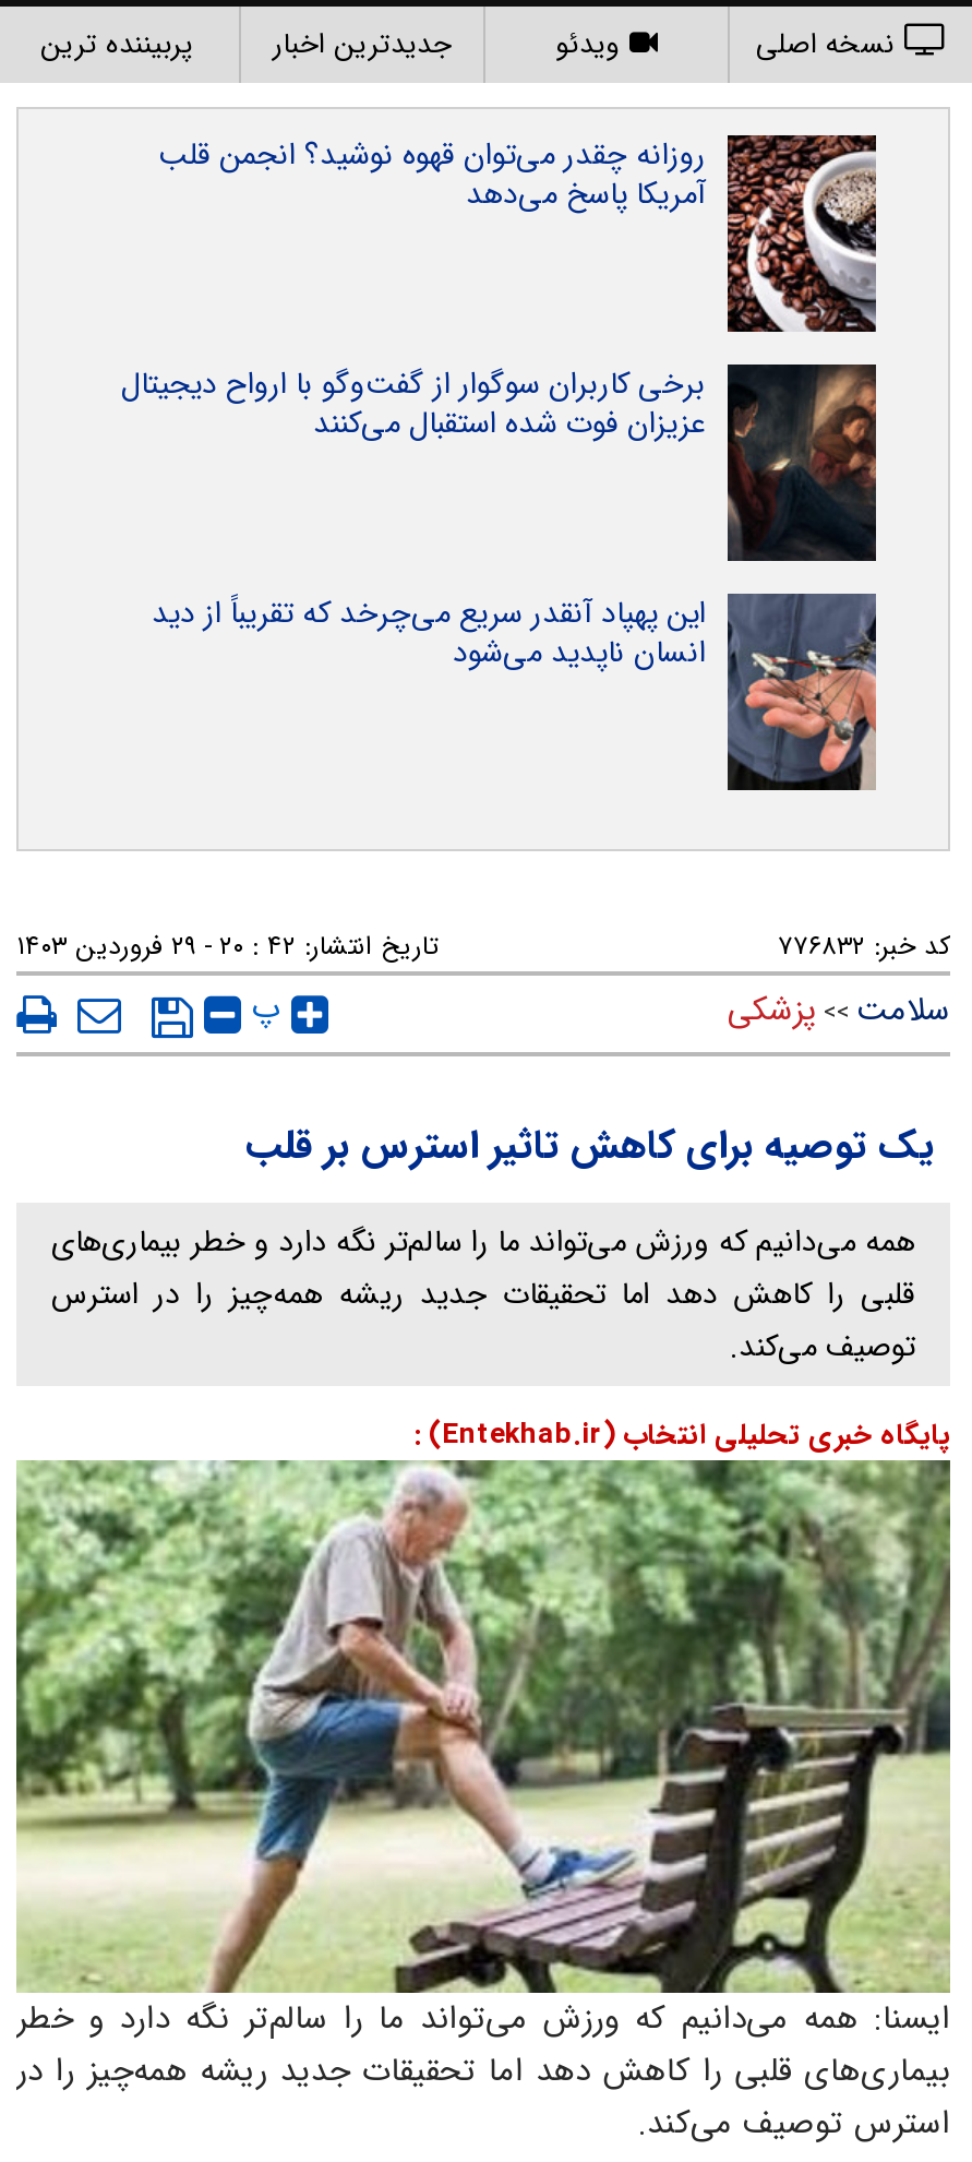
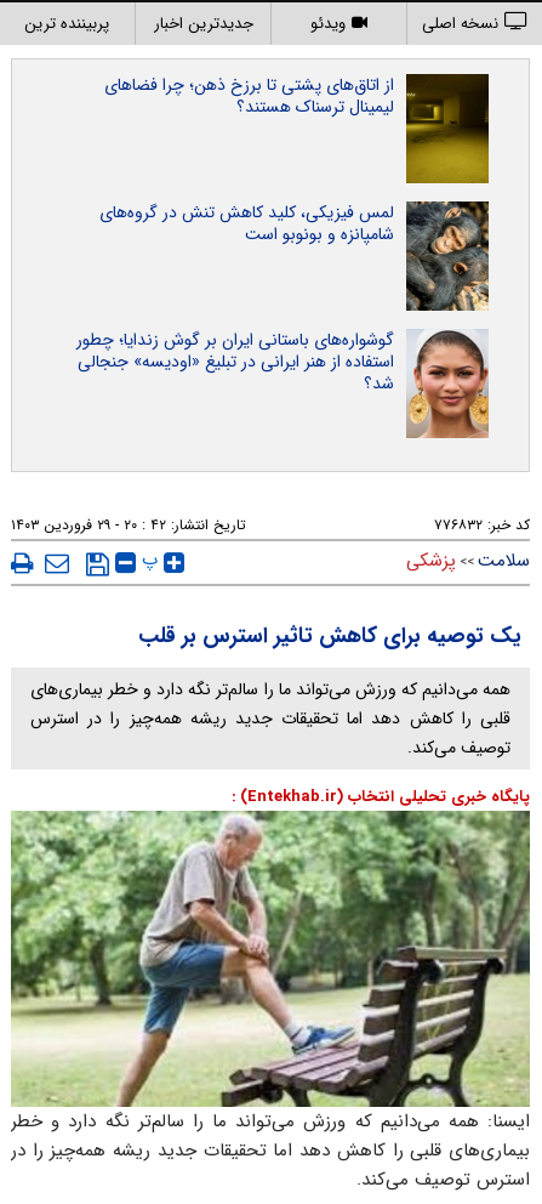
- [image]
- روزانه چقدر می‌توان قهوه نوشید؟ انجمن قلب
- آمریکا پاسخ می‌دهد
+ [image]
+ از اتاق‌های پشتی تا برزخ ذهن؛ چرا فضاهای
+ لیمینال ترسناک هستند؟

- [image]
- برخی کاربران سوگوار از گفت‌وگو با ارواح دیجیتال
- عزیزان فوت شده استقبال می‌کنند
+ [image]
+ لمس فیزیکی، کلید کاهش تنش در گروه‌های
+ شامپانزه و بونوبو است

- [image]
- این پهپاد آنقدر سریع می‌چرخد که تقریباً از دید
- انسان ناپدید می‌شود
+ [image]
+ گوشواره‌های باستانی ایران بر گوش زندایا؛ چطور
+ استفاده از هنر ایرانی در تبلیغ «اودیسه» جنجالی
+ شد؟
